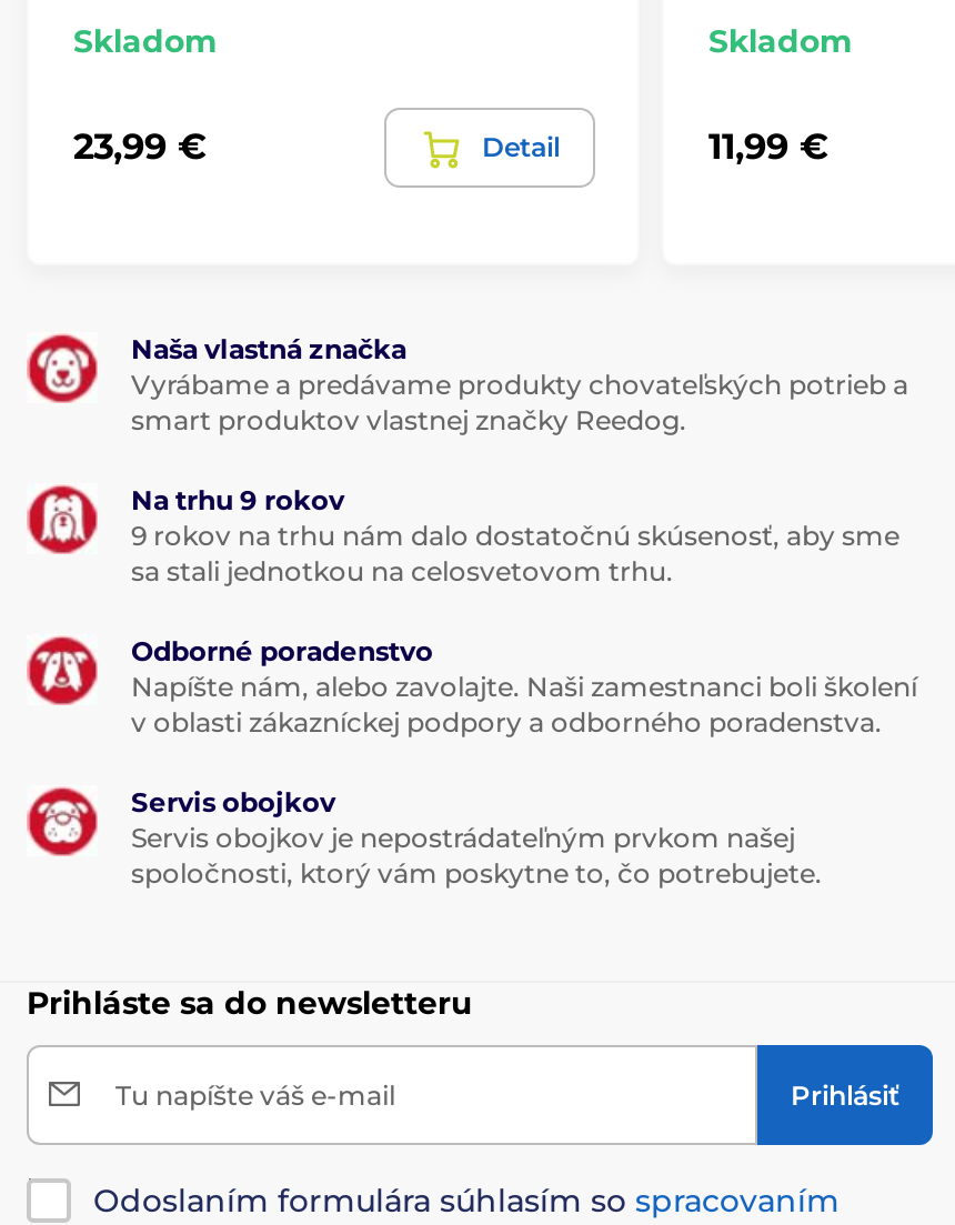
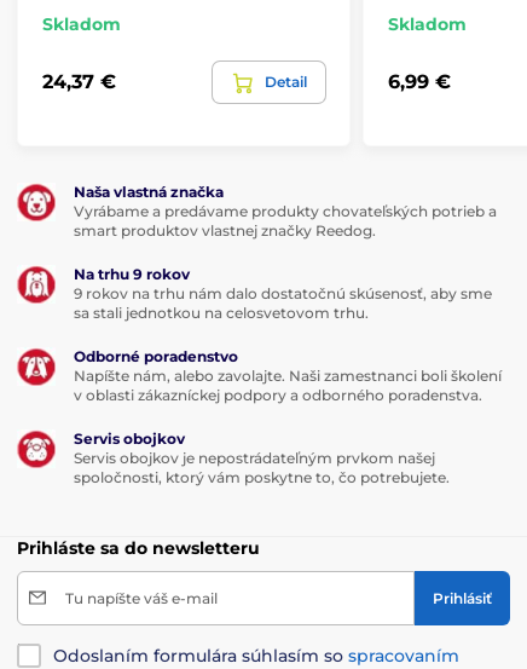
- 23,99 €
+ 24,37 €

- 11,99 €
+ 6,99 €
